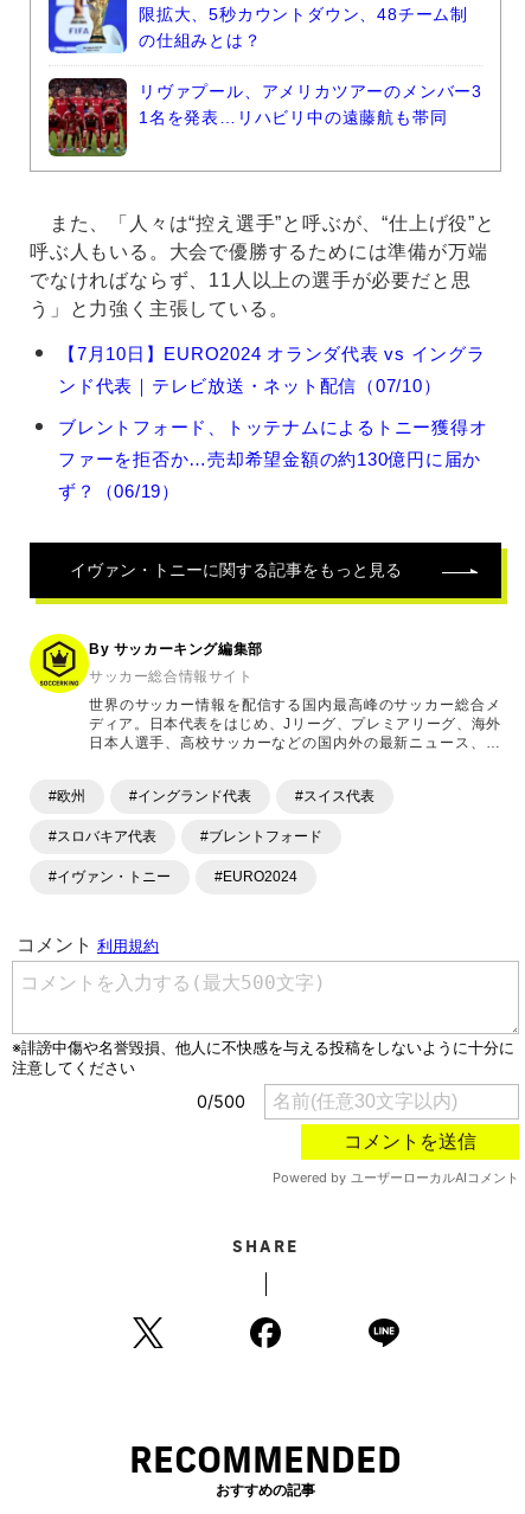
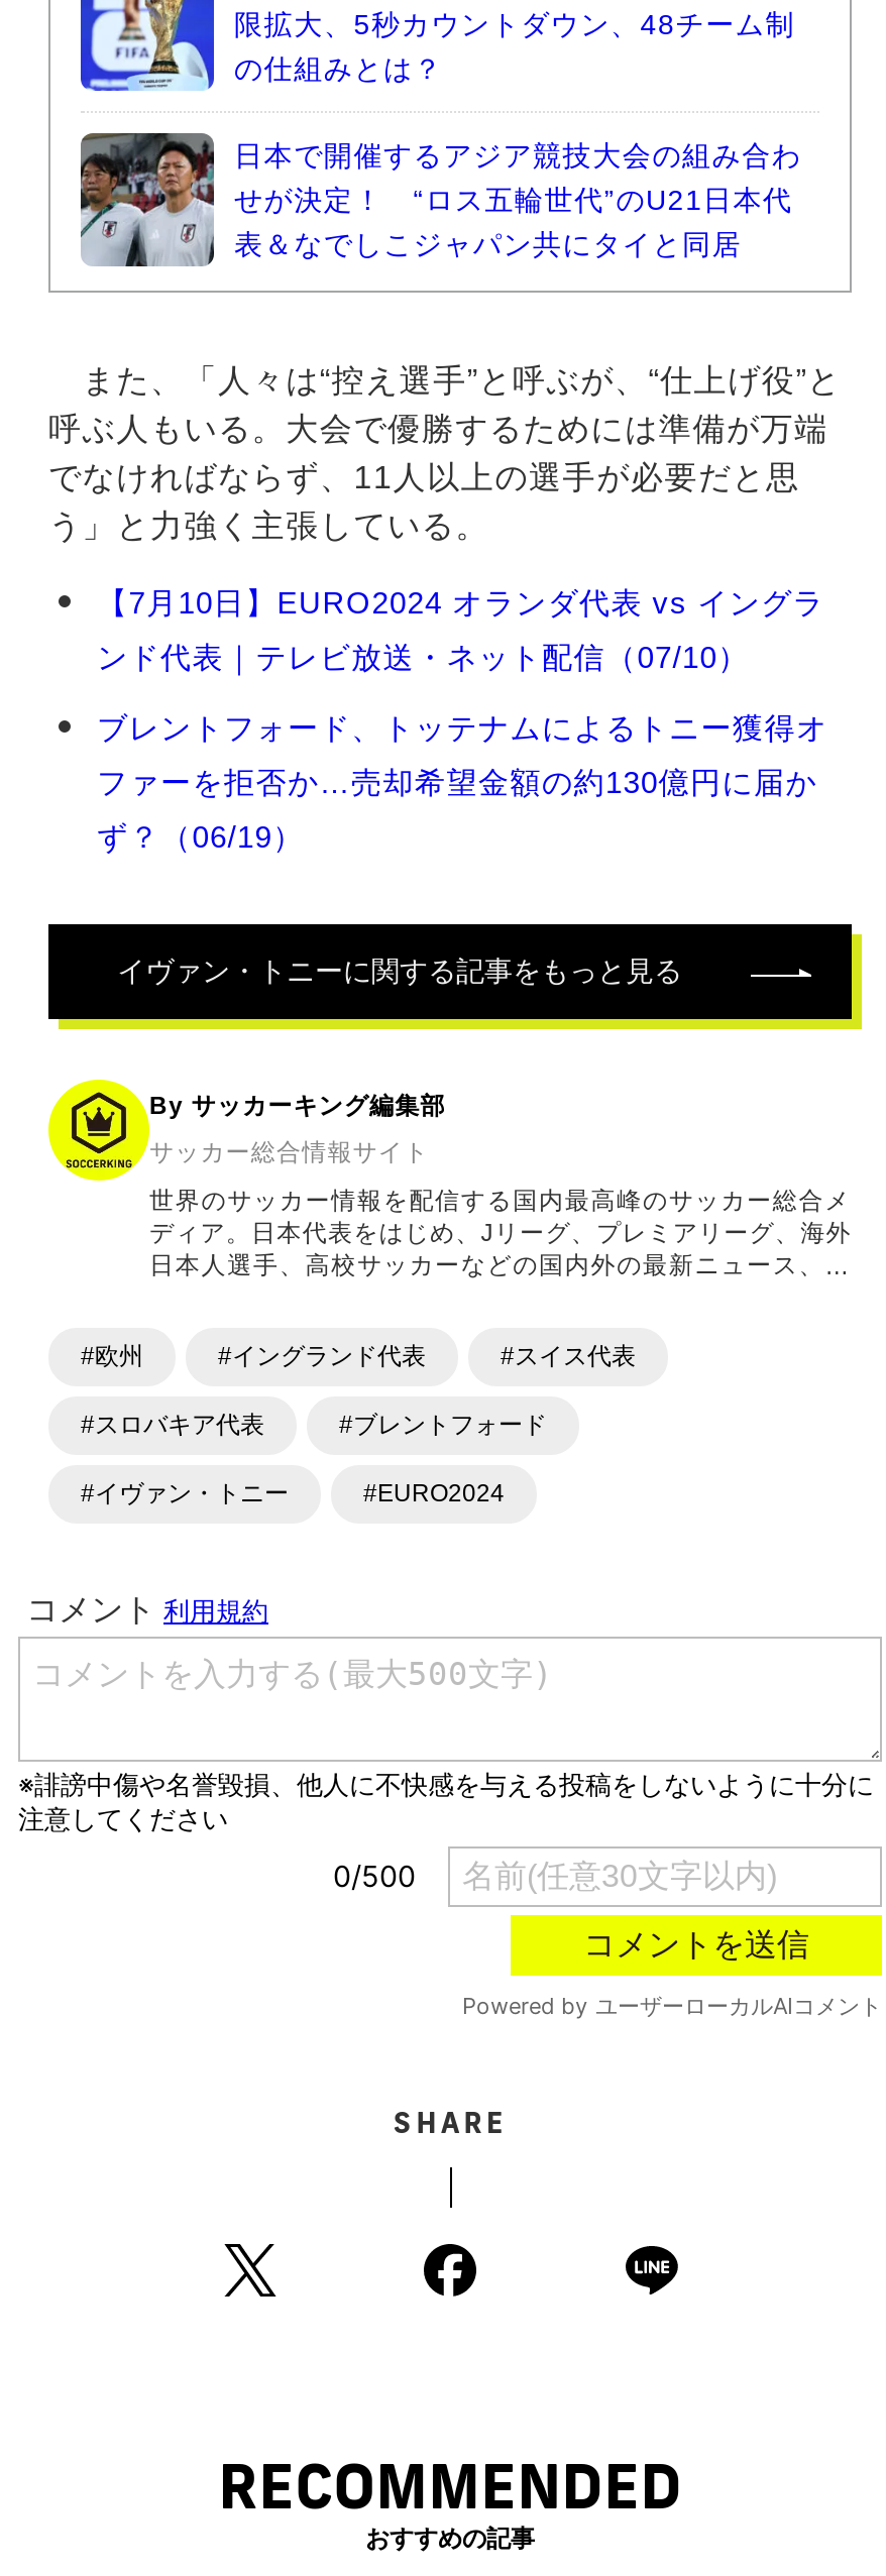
- [image]
- リヴァプール、アメリカツアーのメンバー3
- 1名を発表…リハビリ中の遠藤航も帯同
+ [image]
+ 日本で開催するアジア競技大会の組み合わ
+ せが決定！ “ロス五輪世代”のU21日本代
+ 表＆なでしこジャパン共にタイと同居
